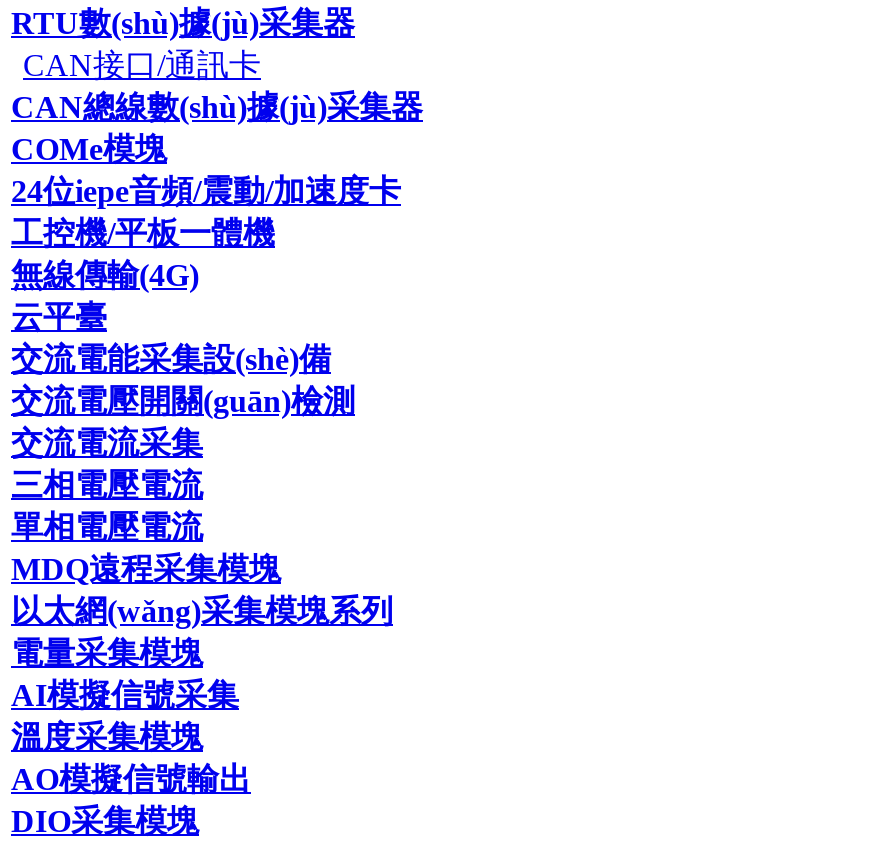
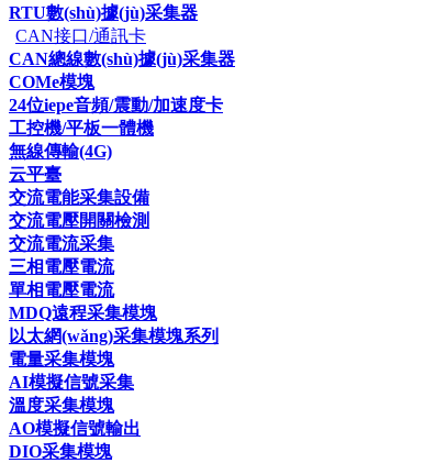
- 交流電能采集設(shè)備
- 交流電壓開關(guān)檢測
+ 交流電能采集設備
+ 交流電壓開關檢測
